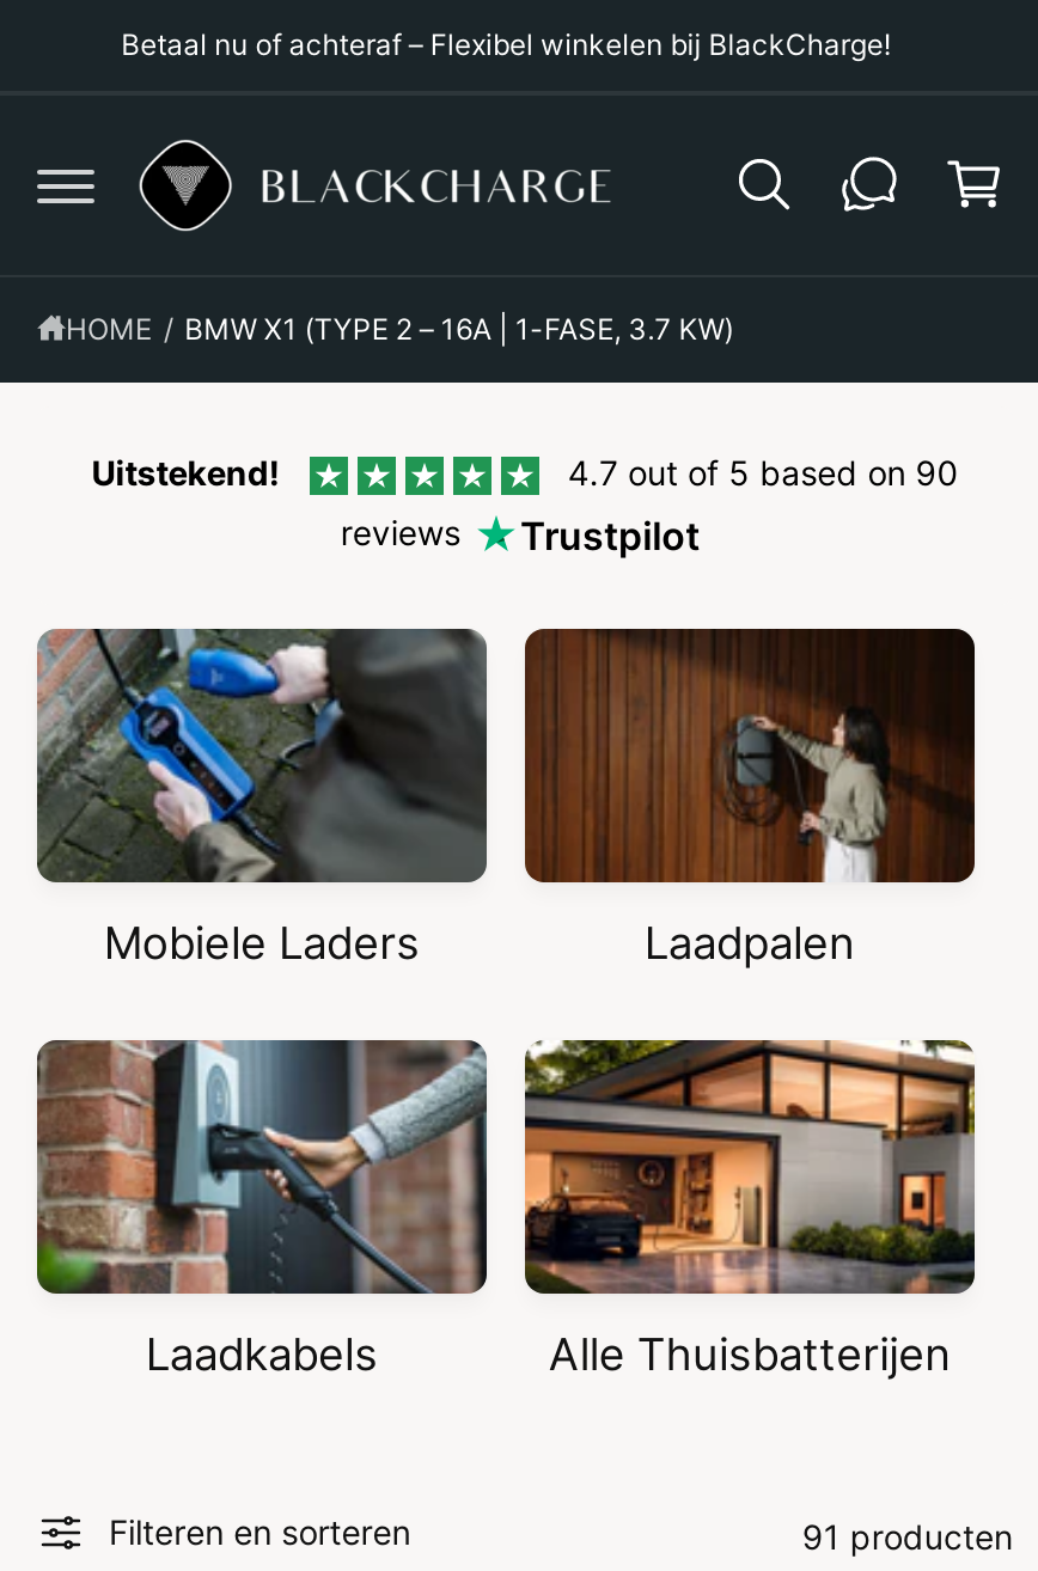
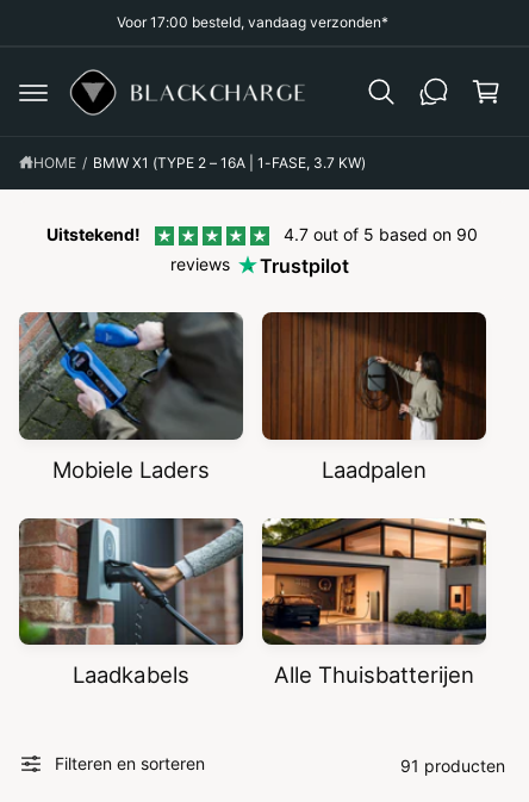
- Betaal nu of achteraf – Flexibel winkelen bij BlackCharge!
+ Voor 17:00 besteld, vandaag verzonden*
